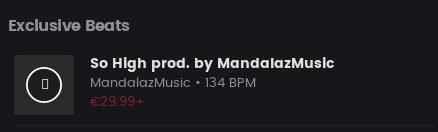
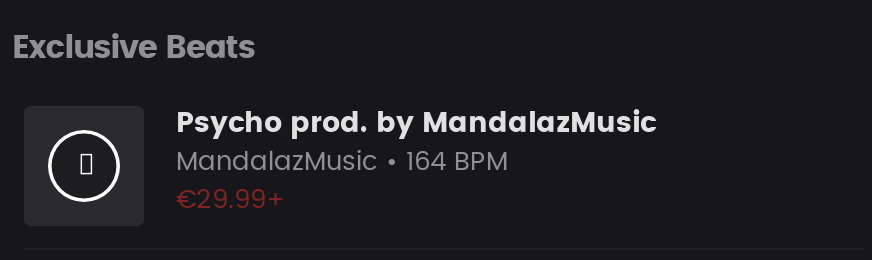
- So High prod. by MandalazMusic
- MandalazMusic • 134 BPM
+ Psycho prod. by MandalazMusic
+ MandalazMusic • 164 BPM
